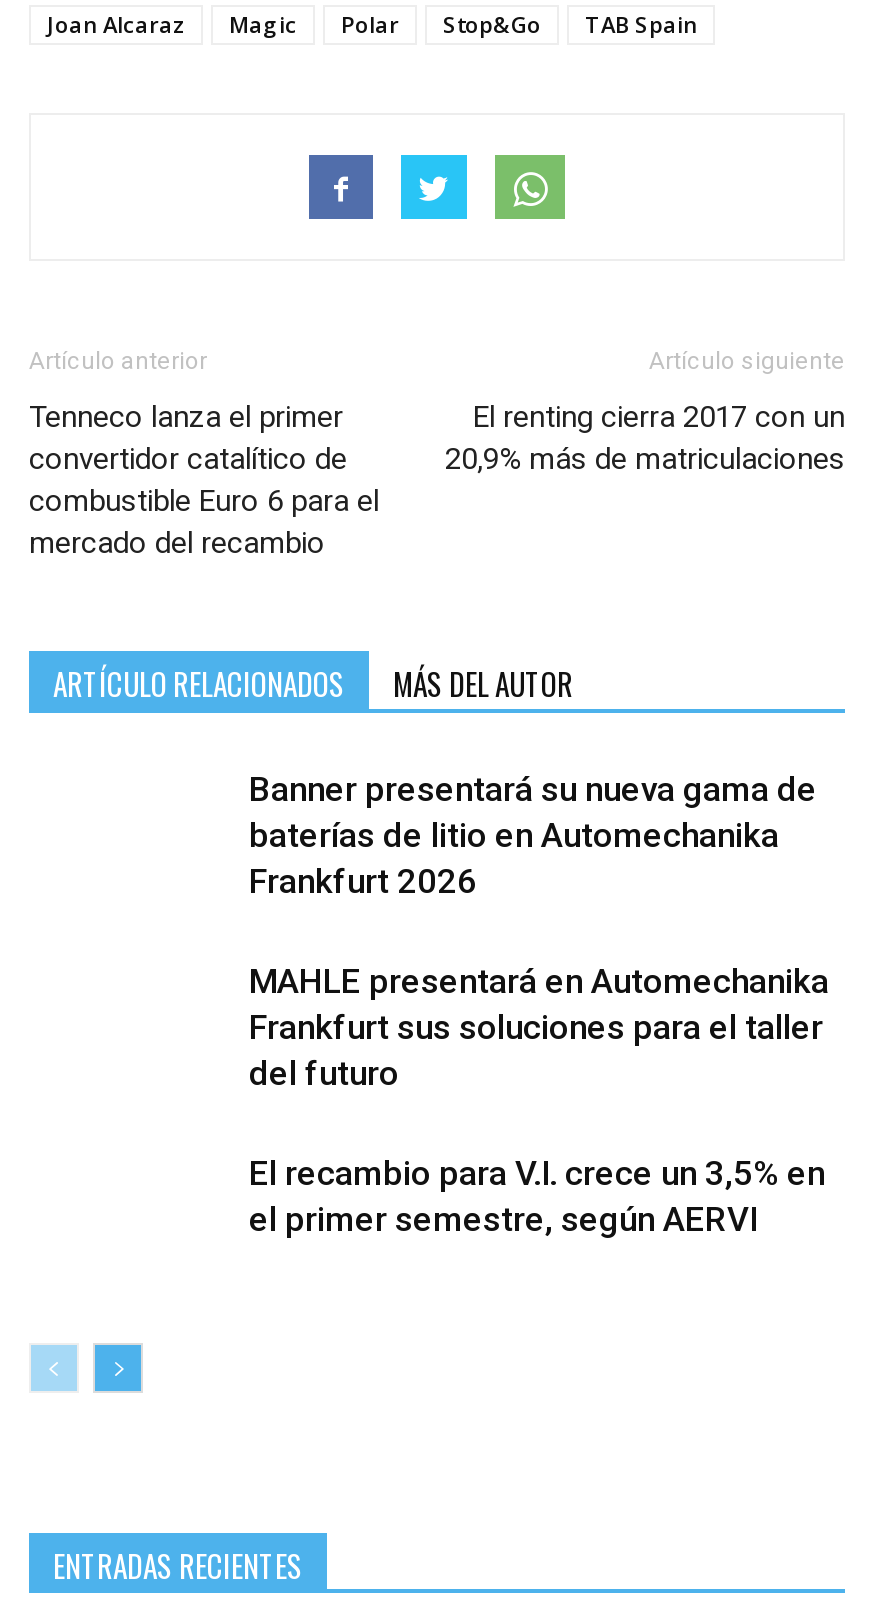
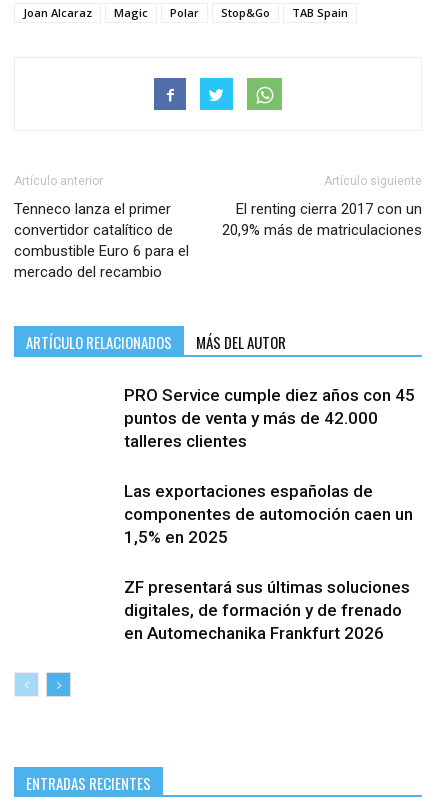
- Banner presentará su nueva gama de
- baterías de litio en Automechanika
- Frankfurt 2026
+ PRO Service cumple diez años con 45
+ puntos de venta y más de 42.000
+ talleres clientes

- MAHLE presentará en Automechanika
- Frankfurt sus soluciones para el taller
- del futuro
+ Las exportaciones españolas de
+ componentes de automoción caen un
+ 1,5% en 2025

- El recambio para V.I. crece un 3,5% en
- el primer semestre, según AERVI
+ ZF presentará sus últimas soluciones
+ digitales, de formación y de frenado
+ en Automechanika Frankfurt 2026
